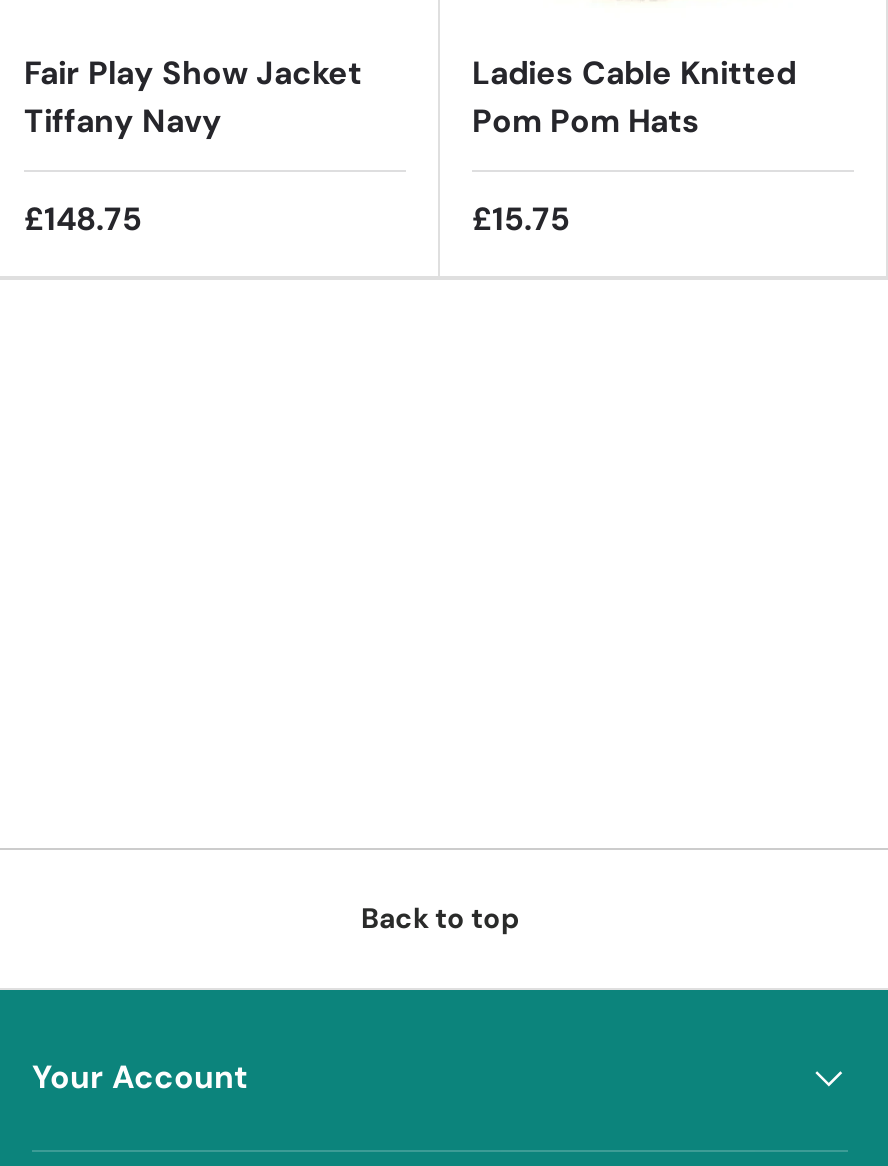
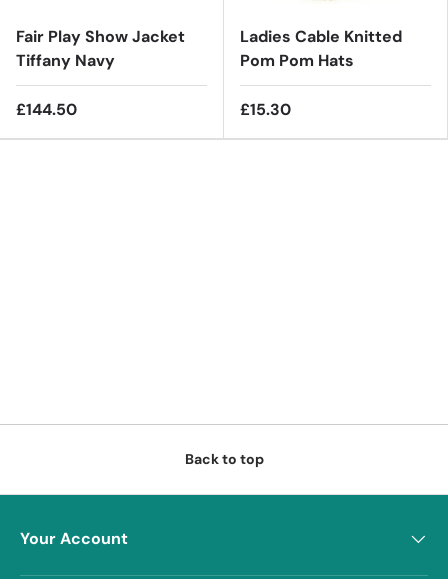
- £148.75
+ £144.50

- £15.75
+ £15.30
